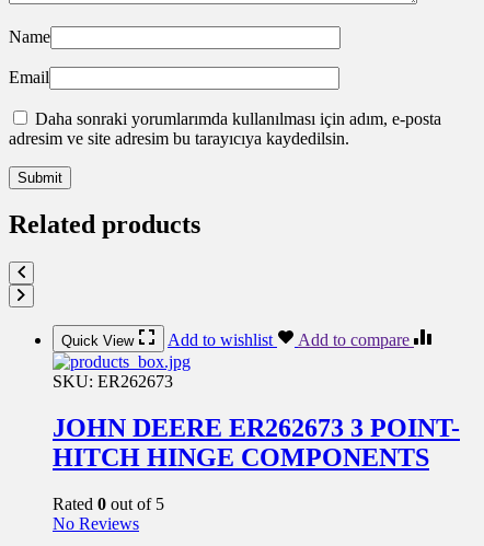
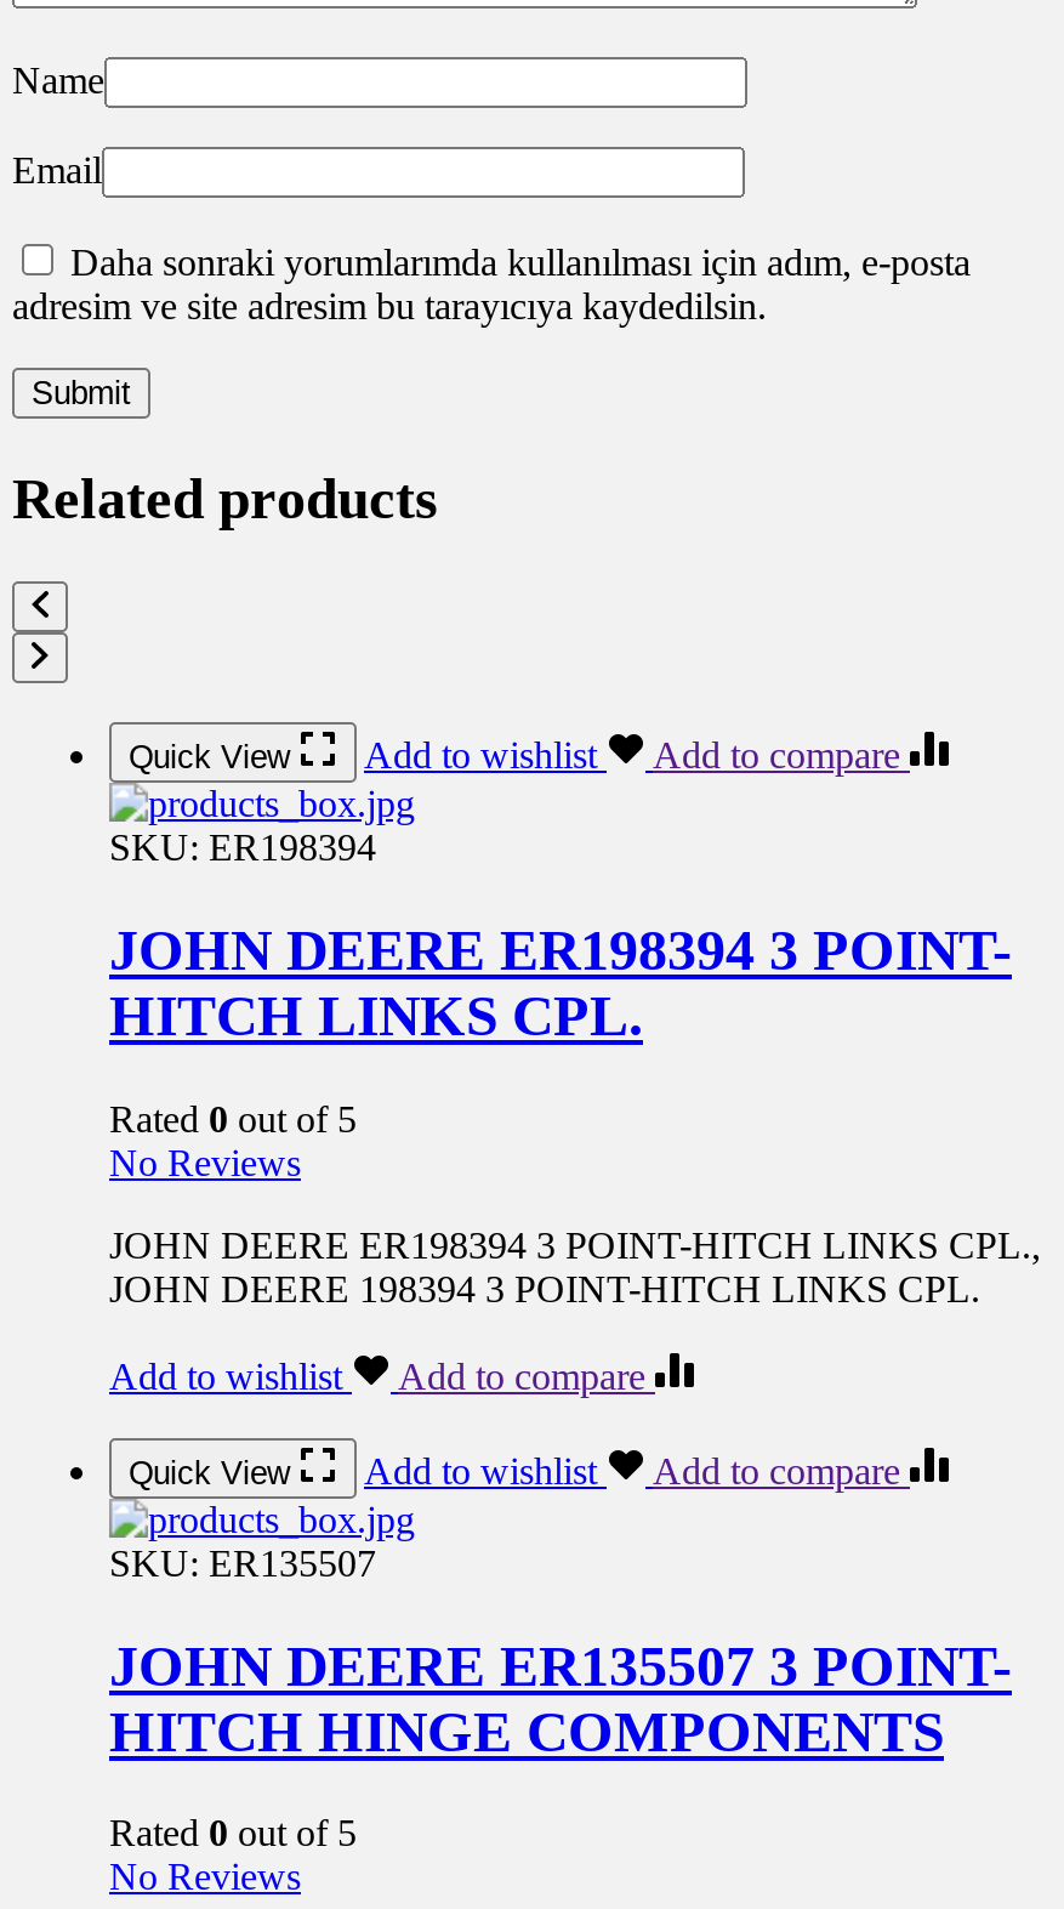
- SKU: ER262673
- JOHN DEERE ER262673 3 POINT-
+ SKU: ER198394
+ JOHN DEERE ER198394 3 POINT-
+ HITCH LINKS CPL.
+ Rated 0 out of 5
+ No Reviews
+ JOHN DEERE ER198394 3 POINT-HITCH LINKS CPL.,
+ JOHN DEERE 198394 3 POINT-HITCH LINKS CPL.
+ Add to wishlist
+ Add to compare
+ Quick View
+ Add to wishlist
+ Add to compare
+ SKU: ER135507
+ JOHN DEERE ER135507 3 POINT-
